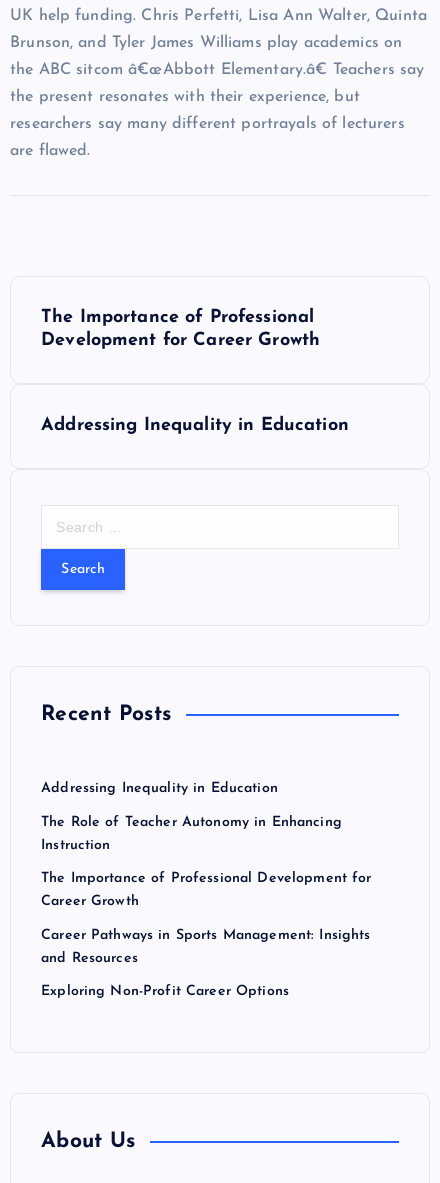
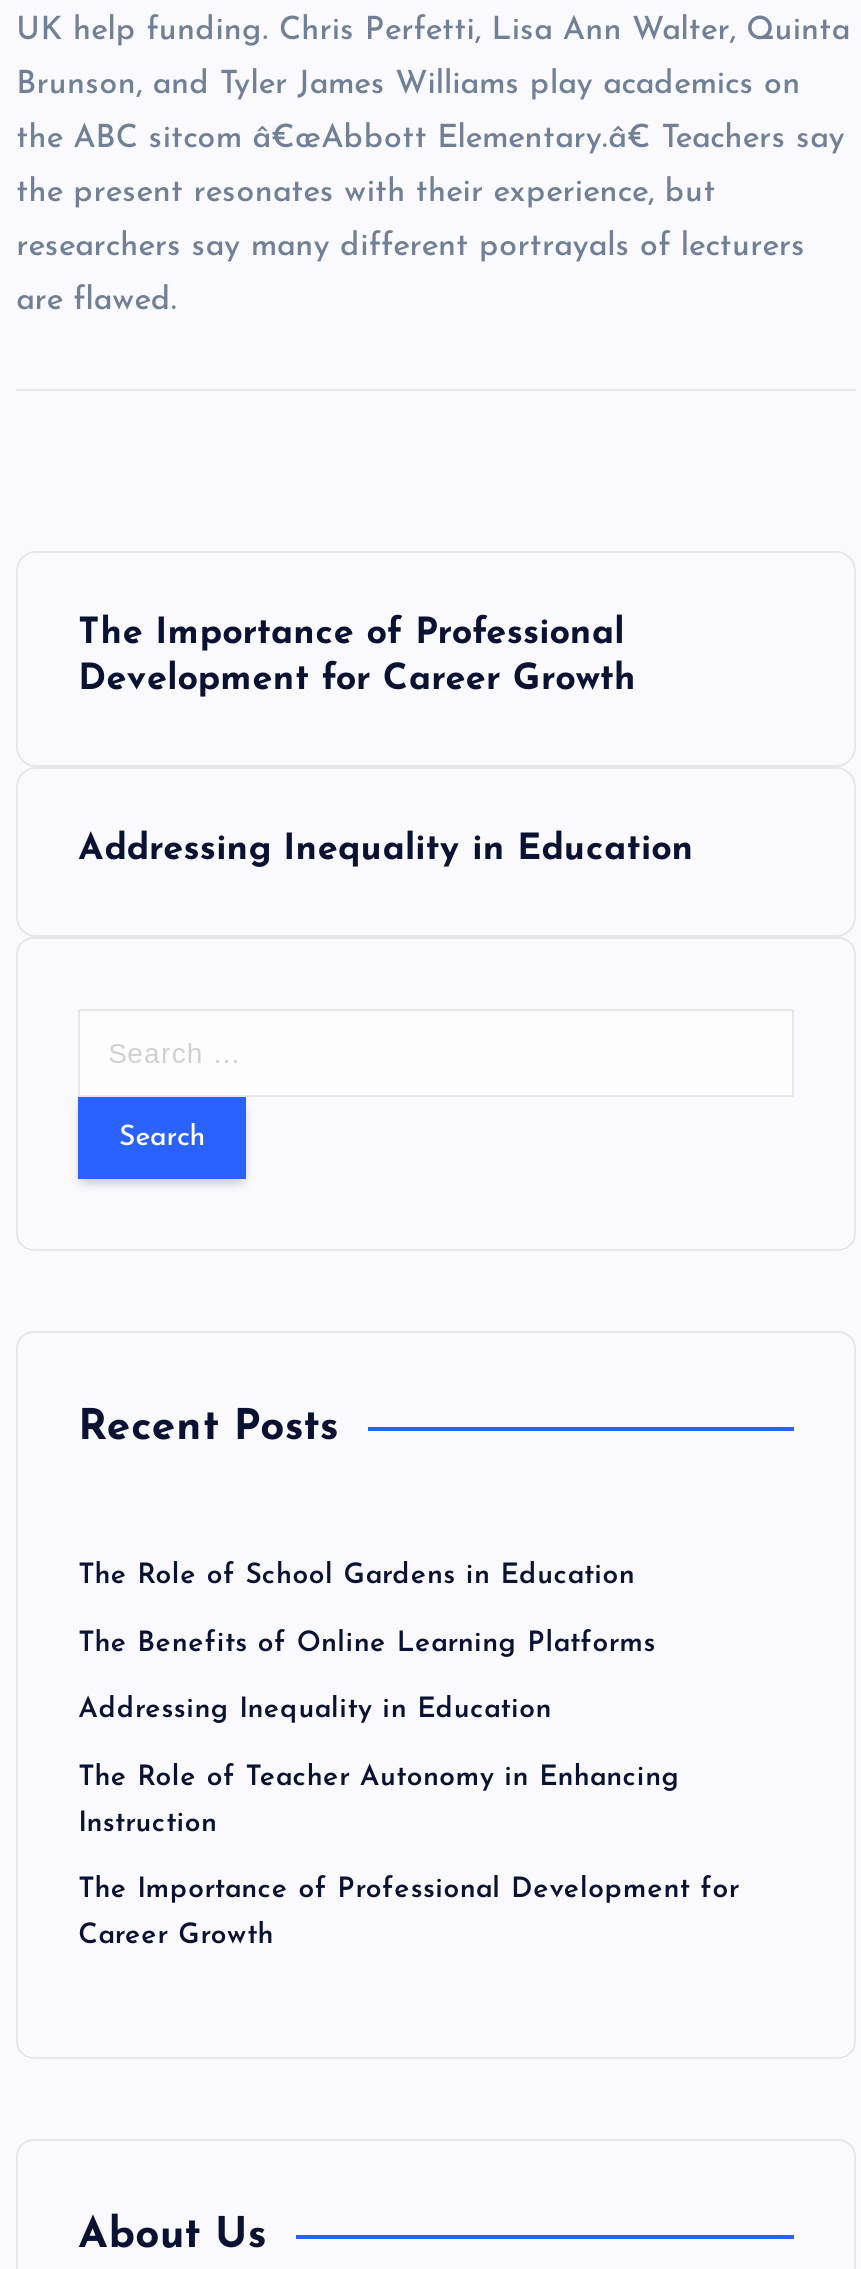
moved down: Addressing Inequality in Education | The Role of Teacher Autonomy in Enhancing | Instruction | The Importance of Professional Development for | Career Growth

+ The Role of School Gardens in Education
+ The Benefits of Online Learning Platforms

- Career Pathways in Sports Management: Insights
- and Resources
- Exploring Non-Profit Career Options
